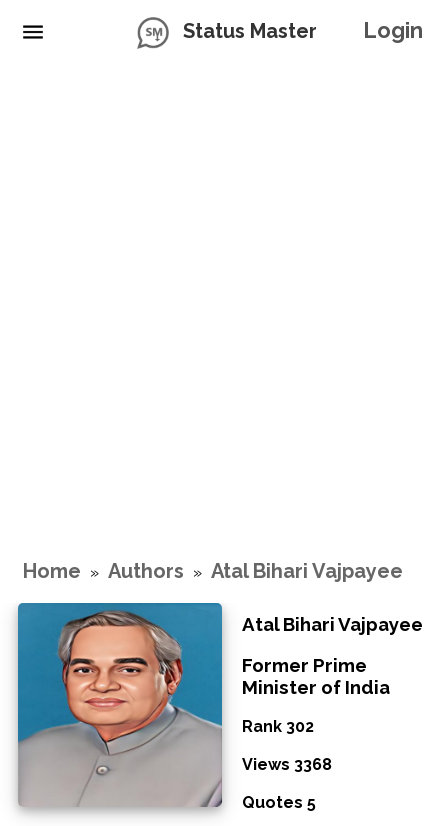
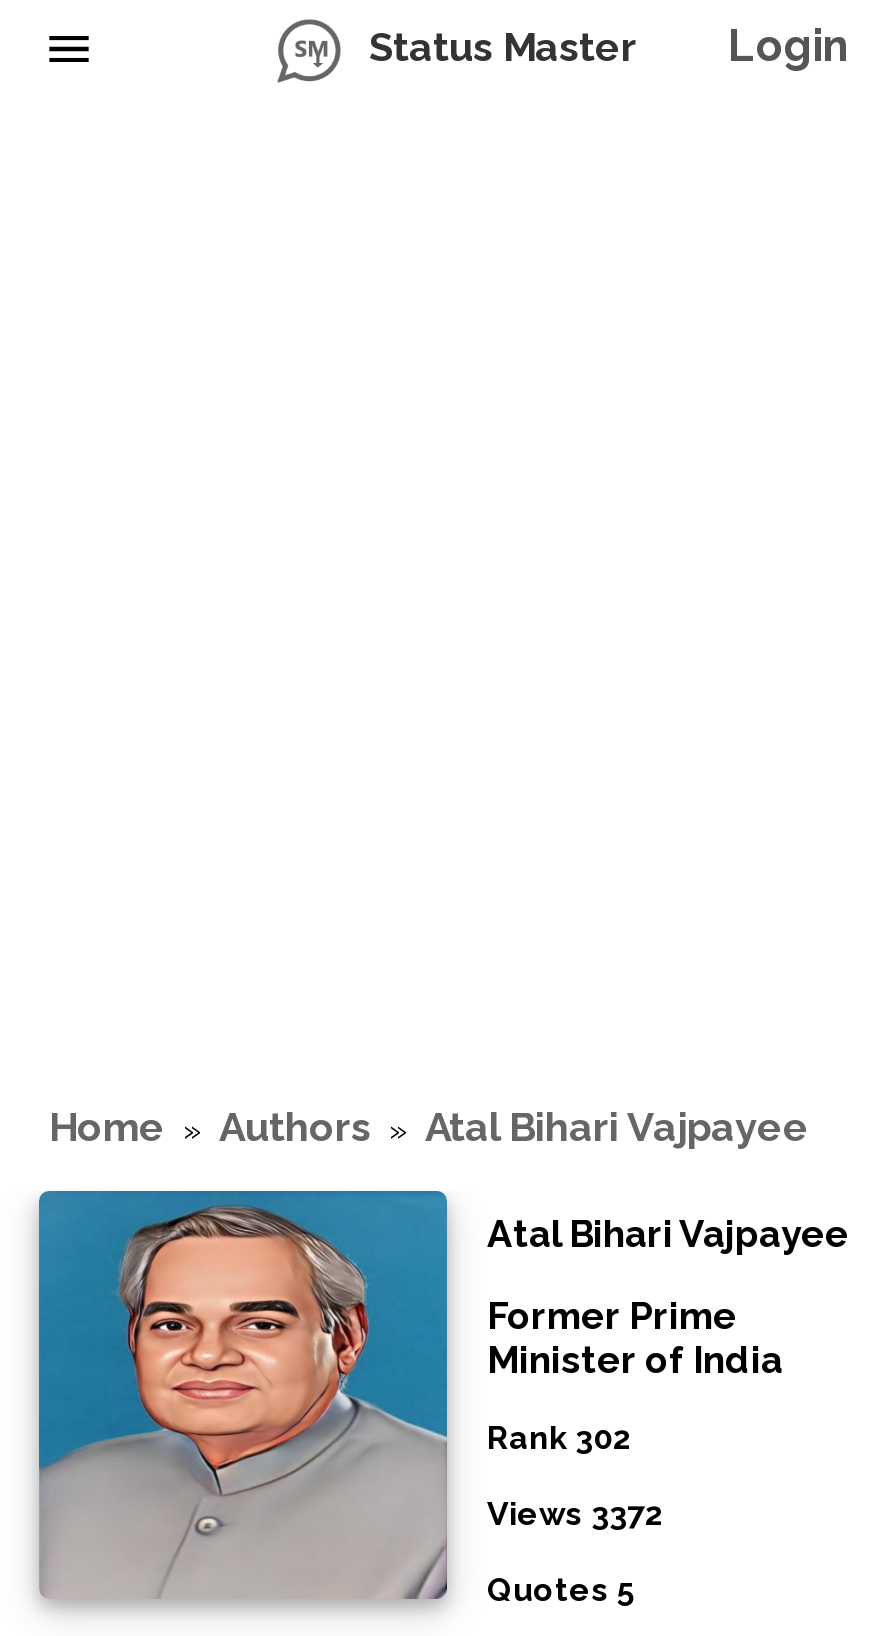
- Views 3368
+ Views 3372
